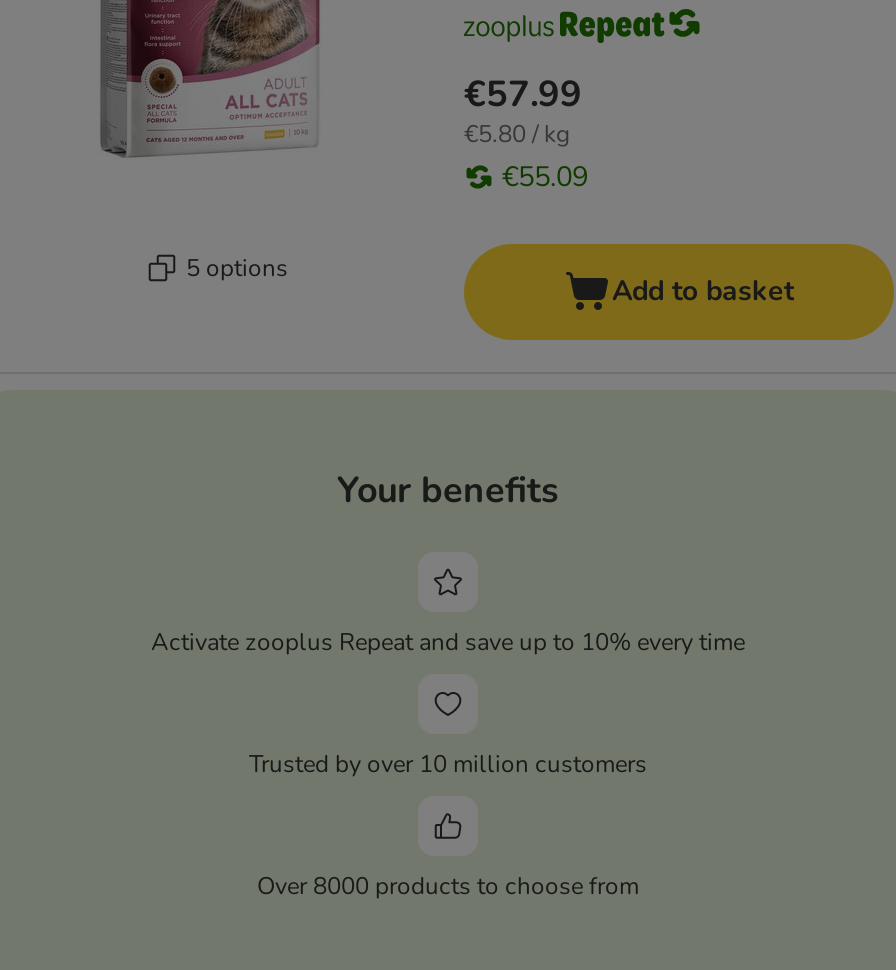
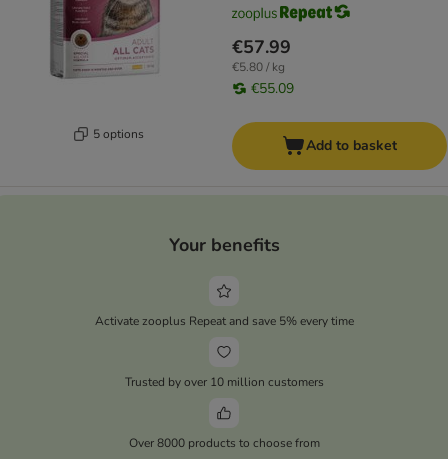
- Activate zooplus Repeat and save up to 10% every time
+ Activate zooplus Repeat and save 5% every time
